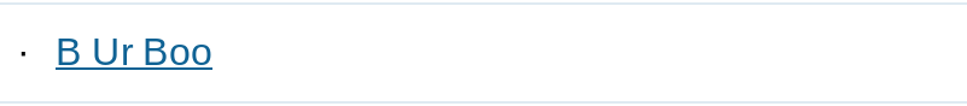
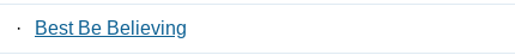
- B Ur Boo
+ Best Be Believing
